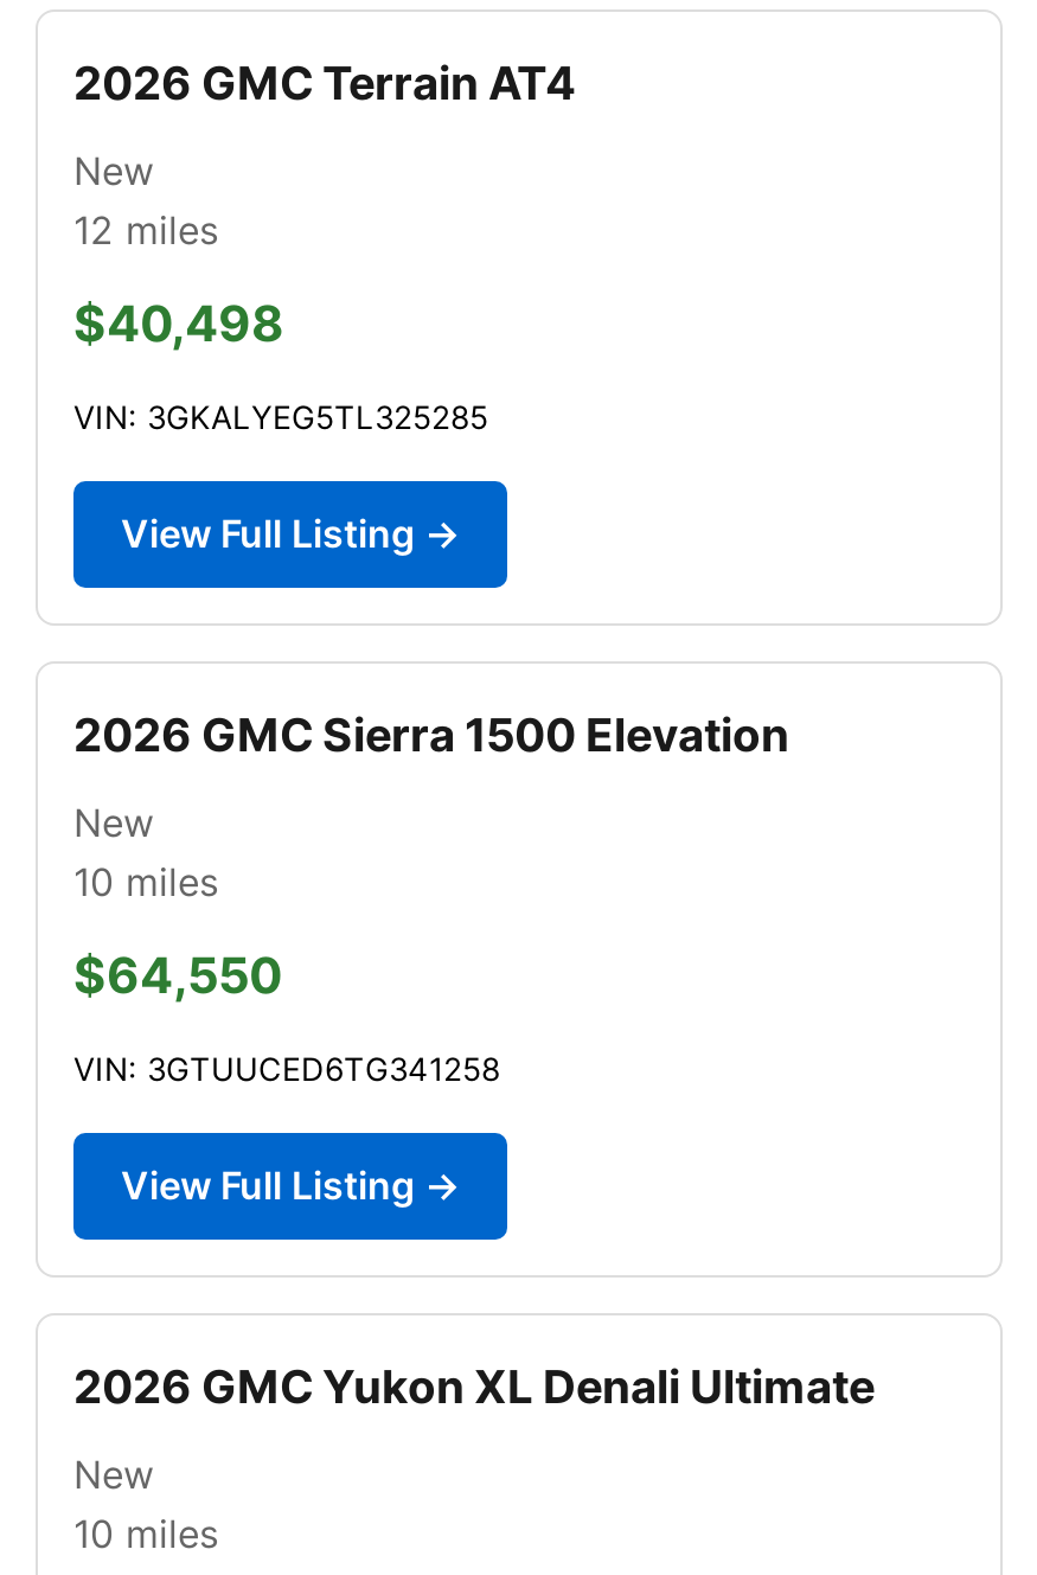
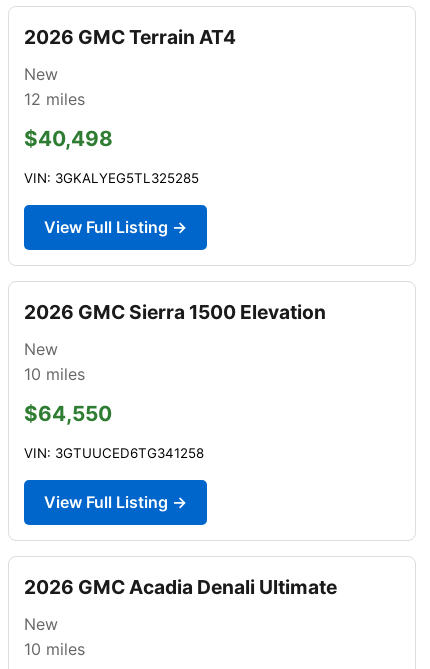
- 2026 GMC Yukon XL Denali Ultimate
+ 2026 GMC Acadia Denali Ultimate
